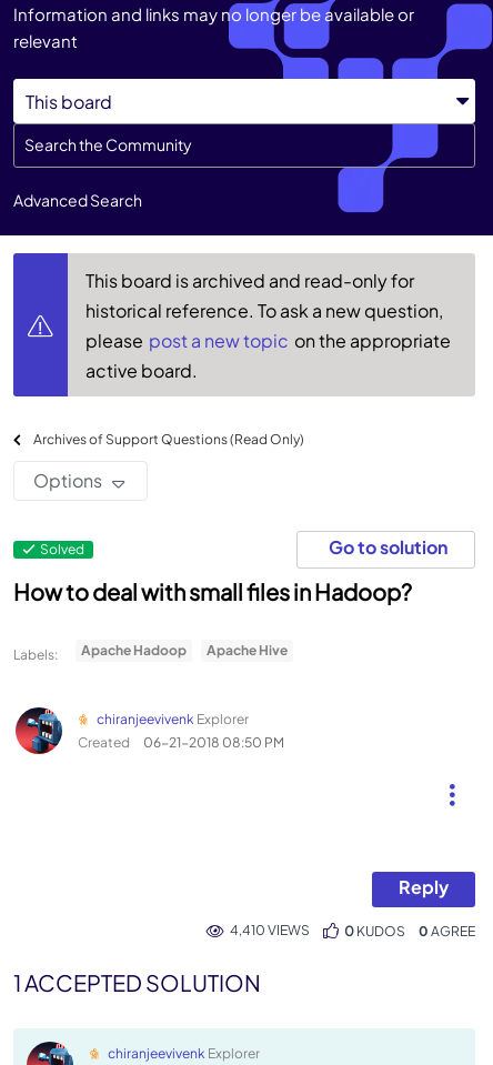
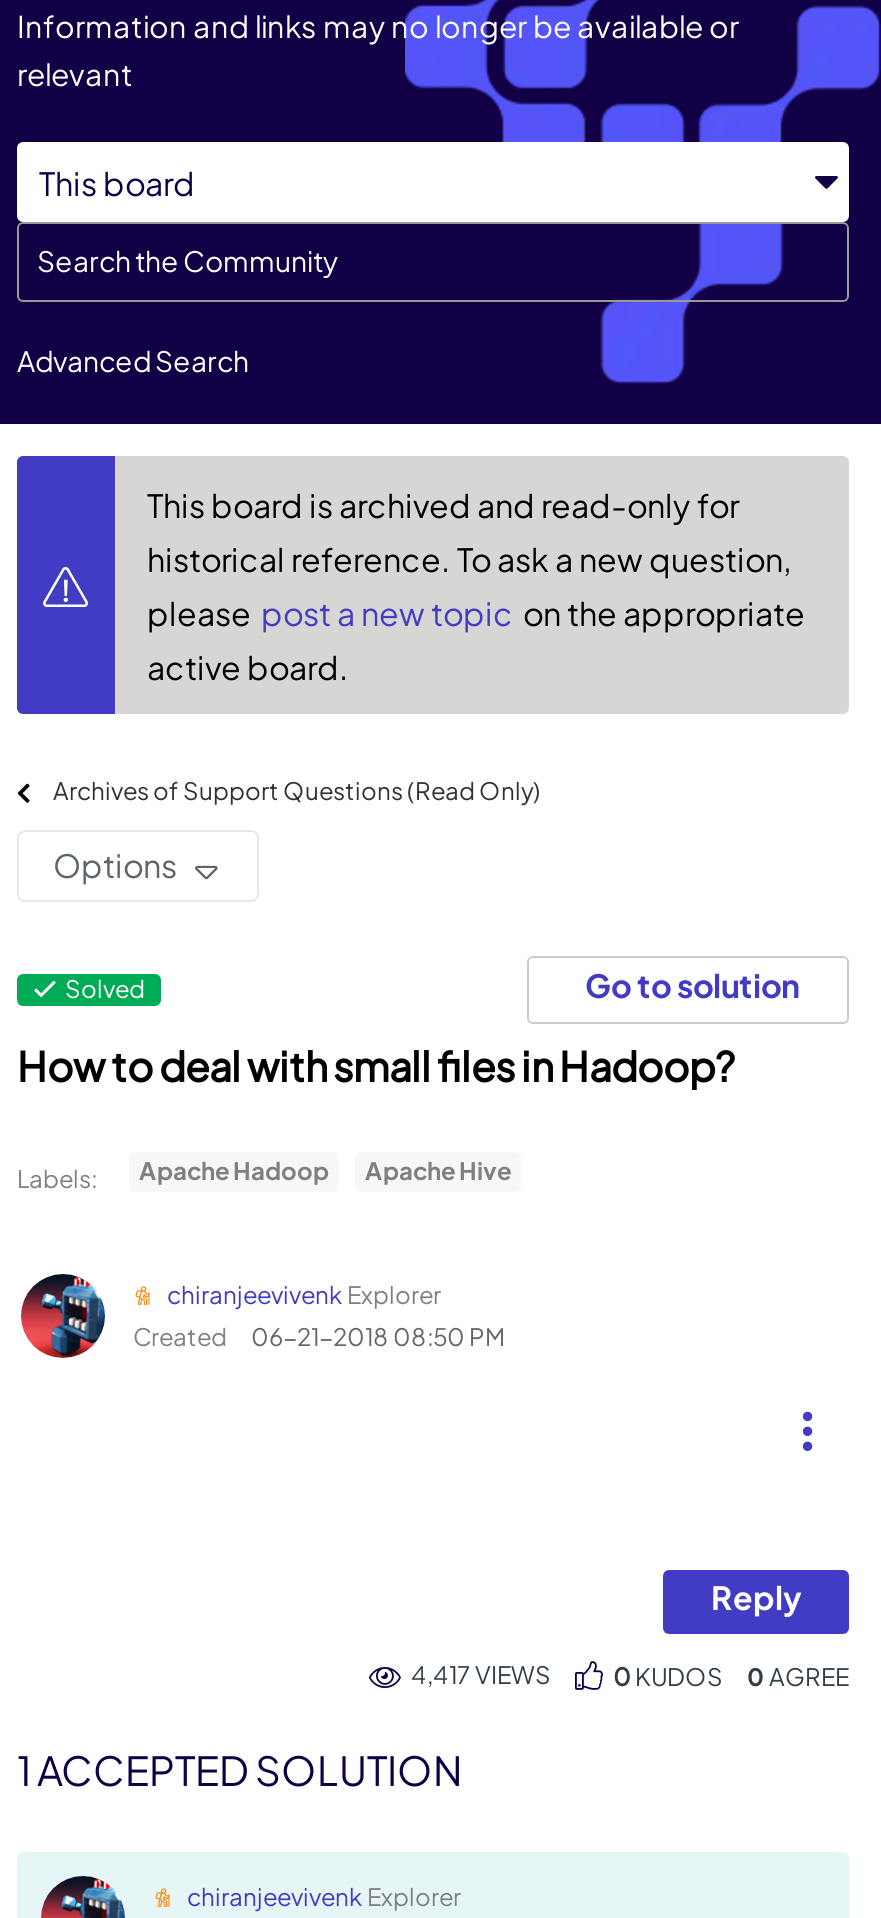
- 4,410 VIEWS
+ 4,417 VIEWS
